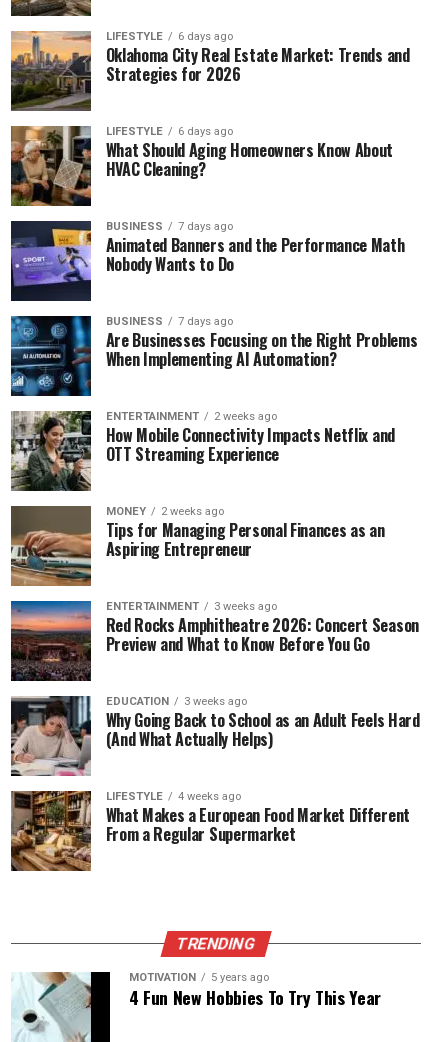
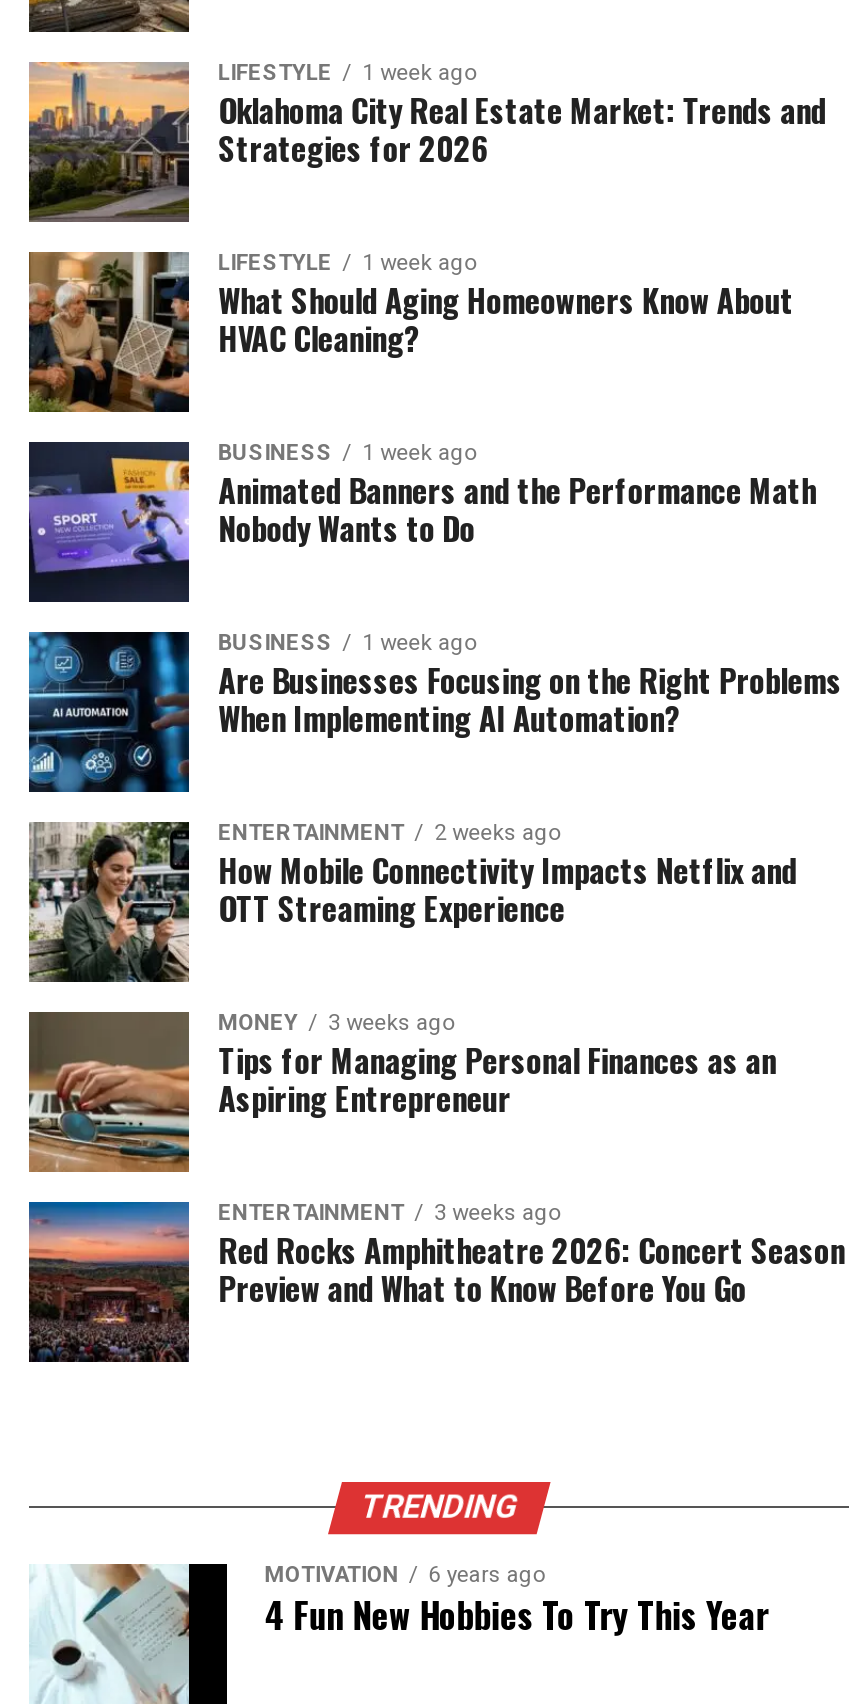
- LIFESTYLE 6 days ago
+ LIFESTYLE 1 week ago

- LIFESTYLE 6 days ago
+ LIFESTYLE 1 week ago

- BUSINESS 7 days ago
+ BUSINESS 1 week ago

- BUSINESS 7 days ago
+ BUSINESS 1 week ago

- MONEY 2 weeks ago
+ MONEY 3 weeks ago

- [image]
- EDUCATION
- 3 weeks ago
- Why Going Back to School as an Adult Feels Hard
- (And What Actually Helps)
- LIFESTYLE
- 4 weeks ago
- What Makes a European Food Market Different
- From a Regular Supermarket

- [image]

- MOTIVATION 5 years ago
+ MOTIVATION 6 years ago
